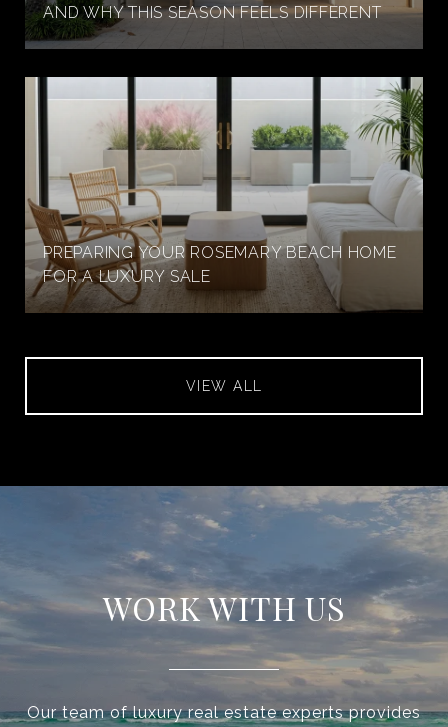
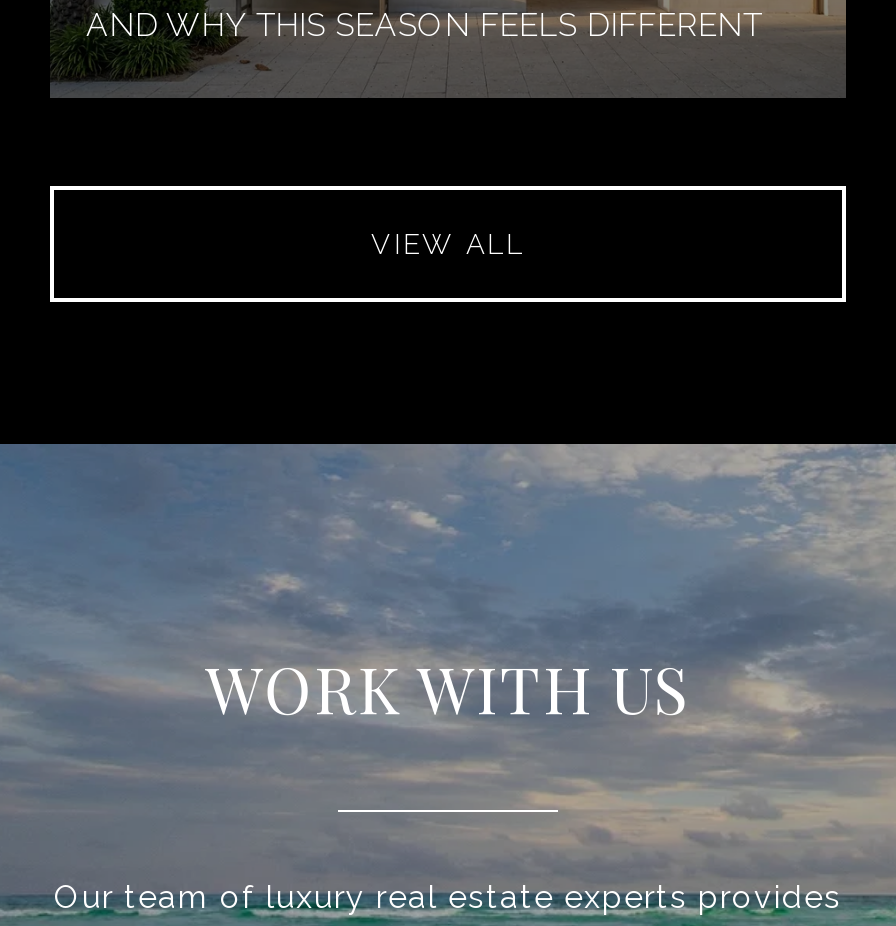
- [image]
- PREPARING YOUR ROSEMARY BEACH HOME
- FOR A LUXURY SALE
